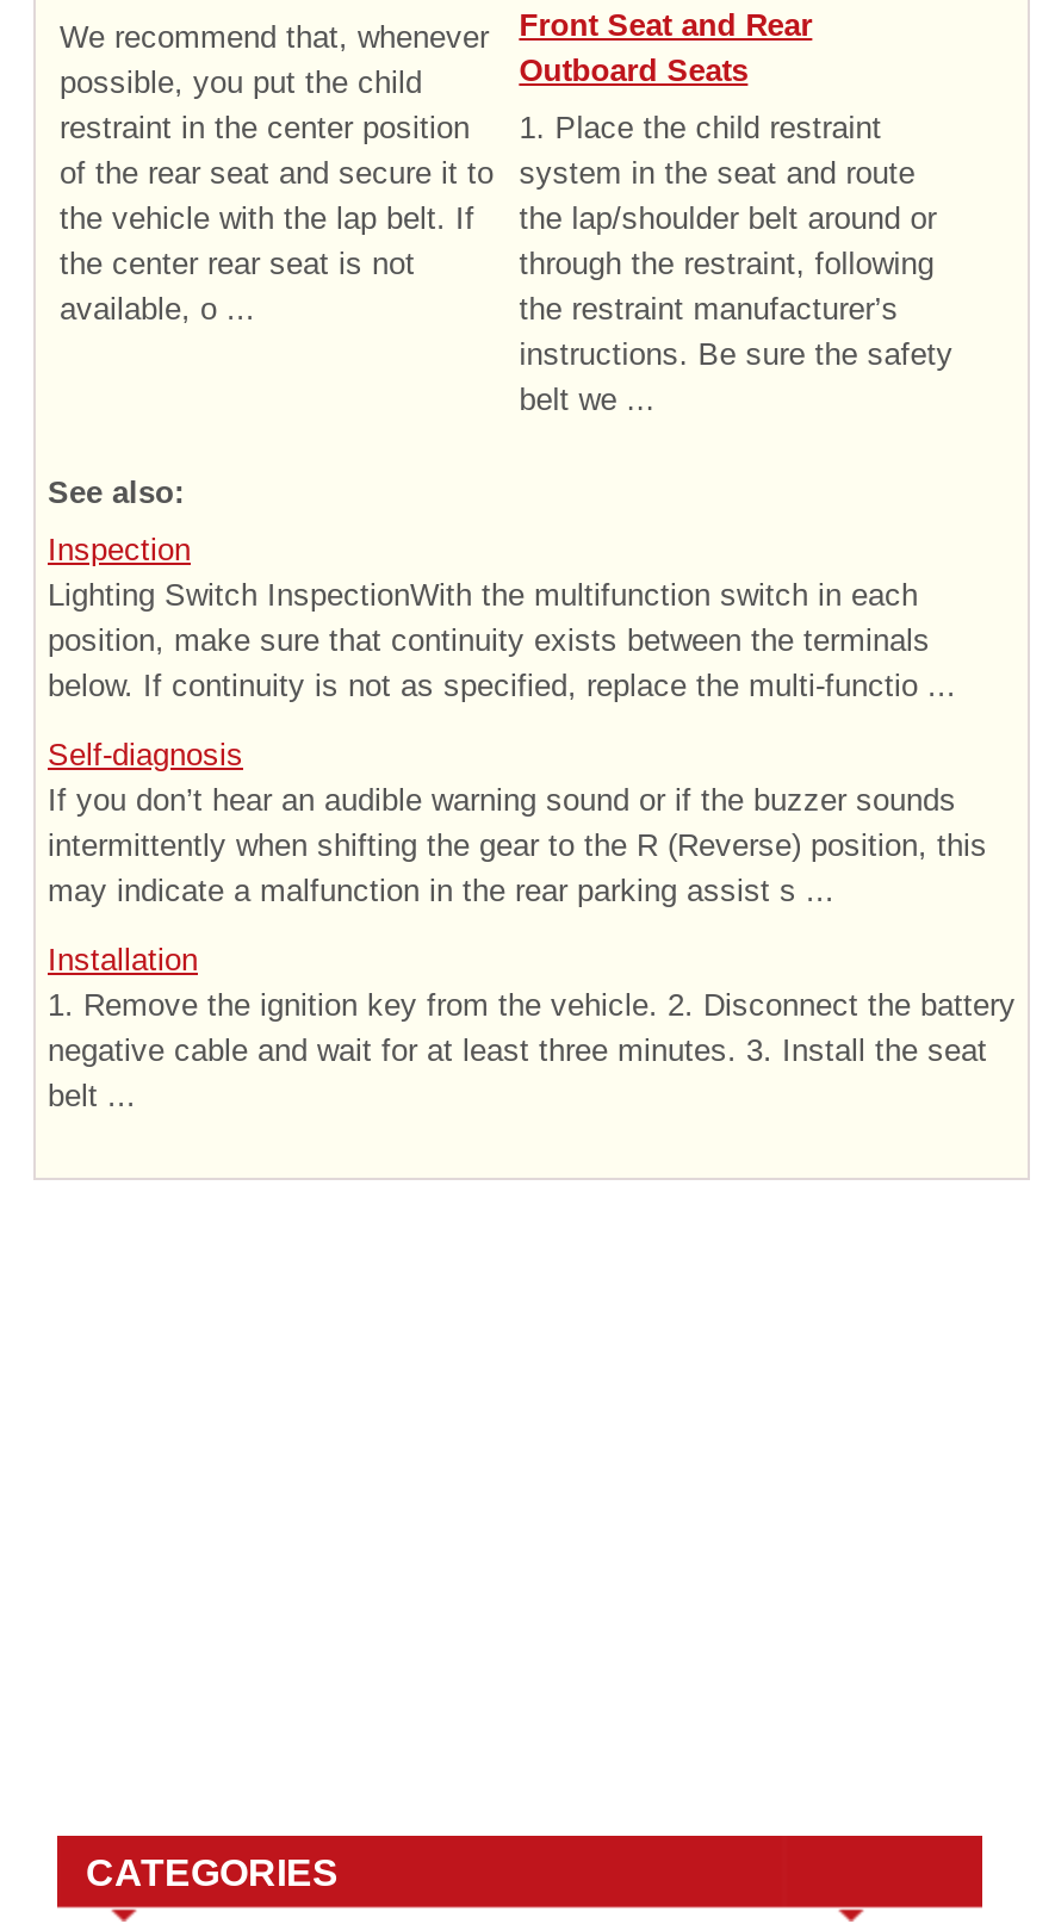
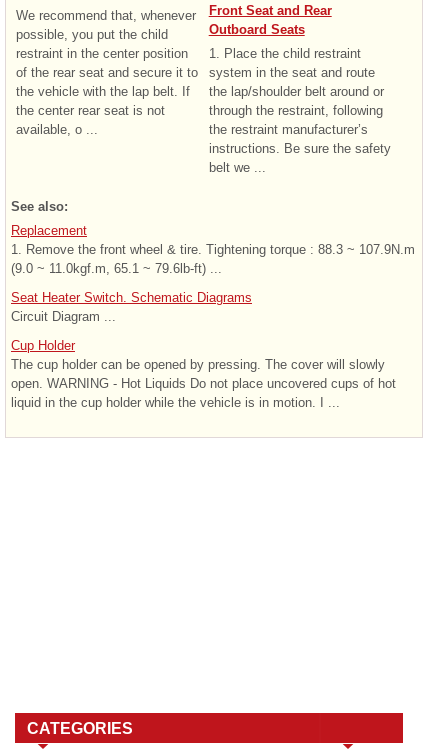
- Inspection
- Lighting Switch InspectionWith the multifunction switch in each
- position, make sure that continuity exists between the terminals
- below. If continuity is not as specified, replace the multi-functio ...
+ Replacement
+ 1. Remove the front wheel & tire. Tightening torque : 88.3 ~ 107.9N.m
+ (9.0 ~ 11.0kgf.m, 65.1 ~ 79.6lb-ft) ...

- Self-diagnosis
- If you don’t hear an audible warning sound or if the buzzer sounds
- intermittently when shifting the gear to the R (Reverse) position, this
- may indicate a malfunction in the rear parking assist s ...
+ Seat Heater Switch. Schematic Diagrams
+ Circuit Diagram ...

- Installation
- 1. Remove the ignition key from the vehicle. 2. Disconnect the battery
- negative cable and wait for at least three minutes. 3. Install the seat
- belt ...
+ Cup Holder
+ The cup holder can be opened by pressing. The cover will slowly
+ open. WARNING - Hot Liquids Do not place uncovered cups of hot
+ liquid in the cup holder while the vehicle is in motion. I ...
